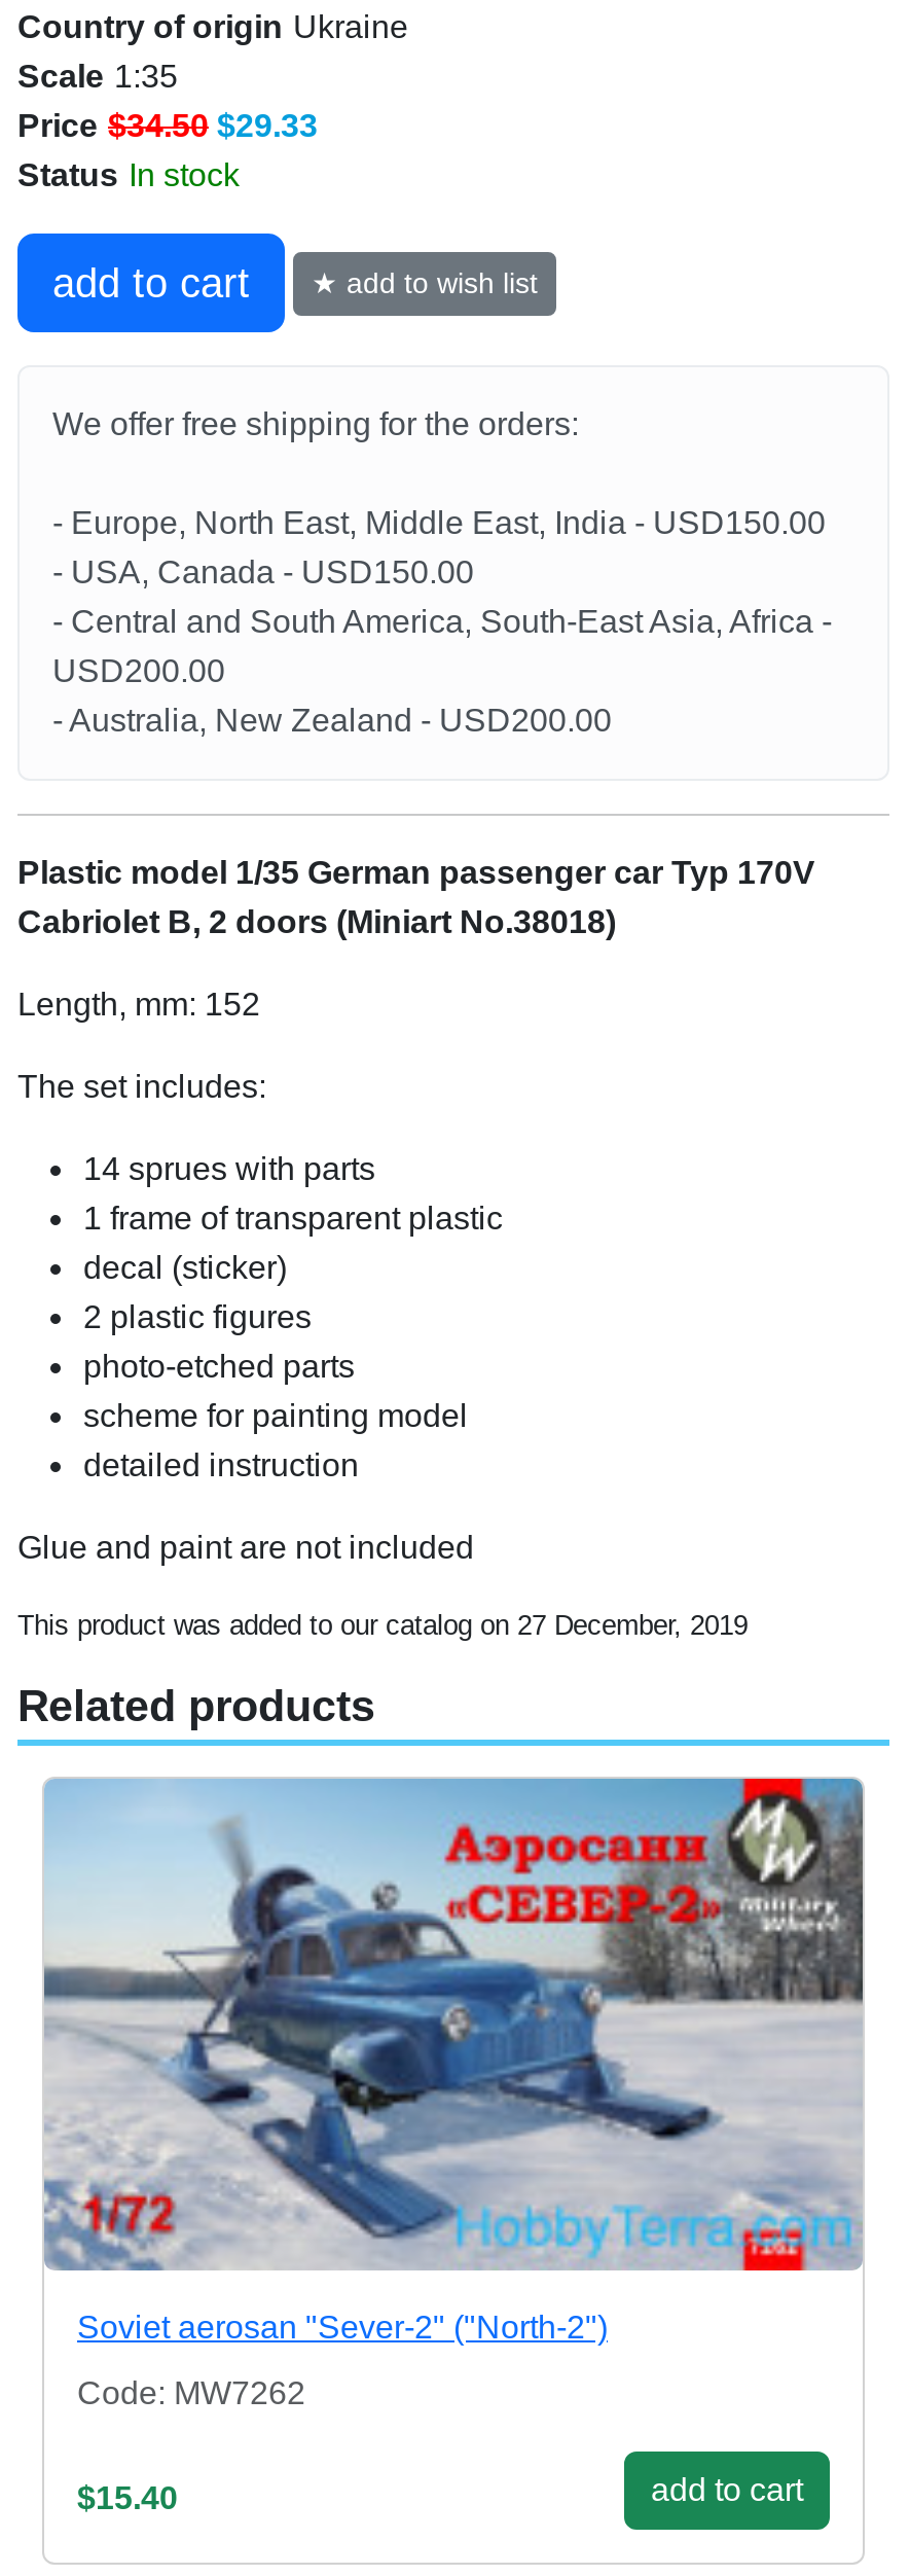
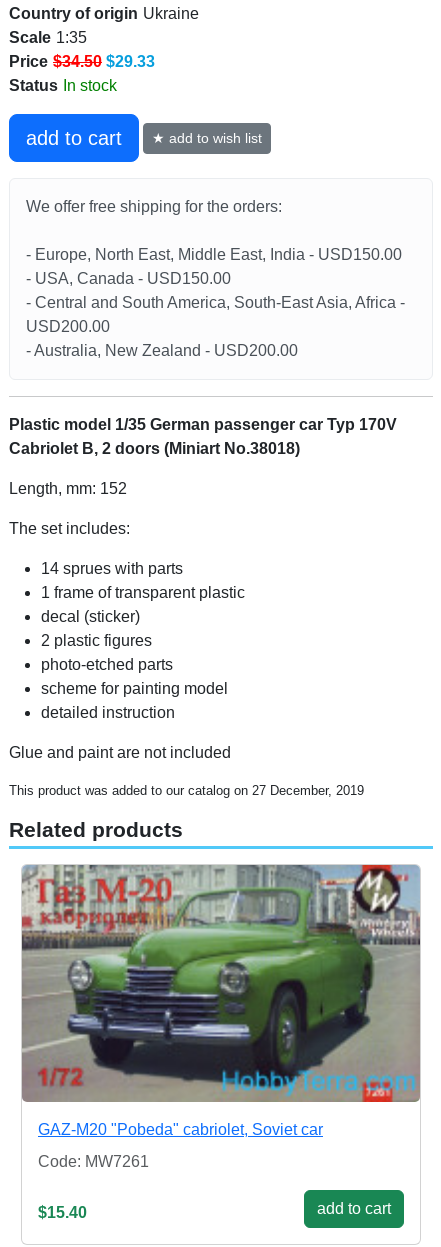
- [image]
- Soviet aerosan "Sever-2" ("North-2")
+ [image]
+ GAZ-M20 "Pobeda" cabriolet, Soviet car

- Code: MW7262
+ Code: MW7261
